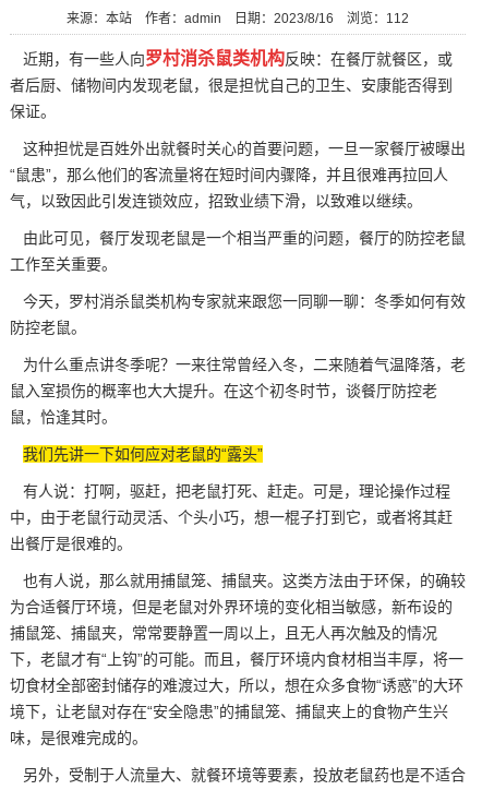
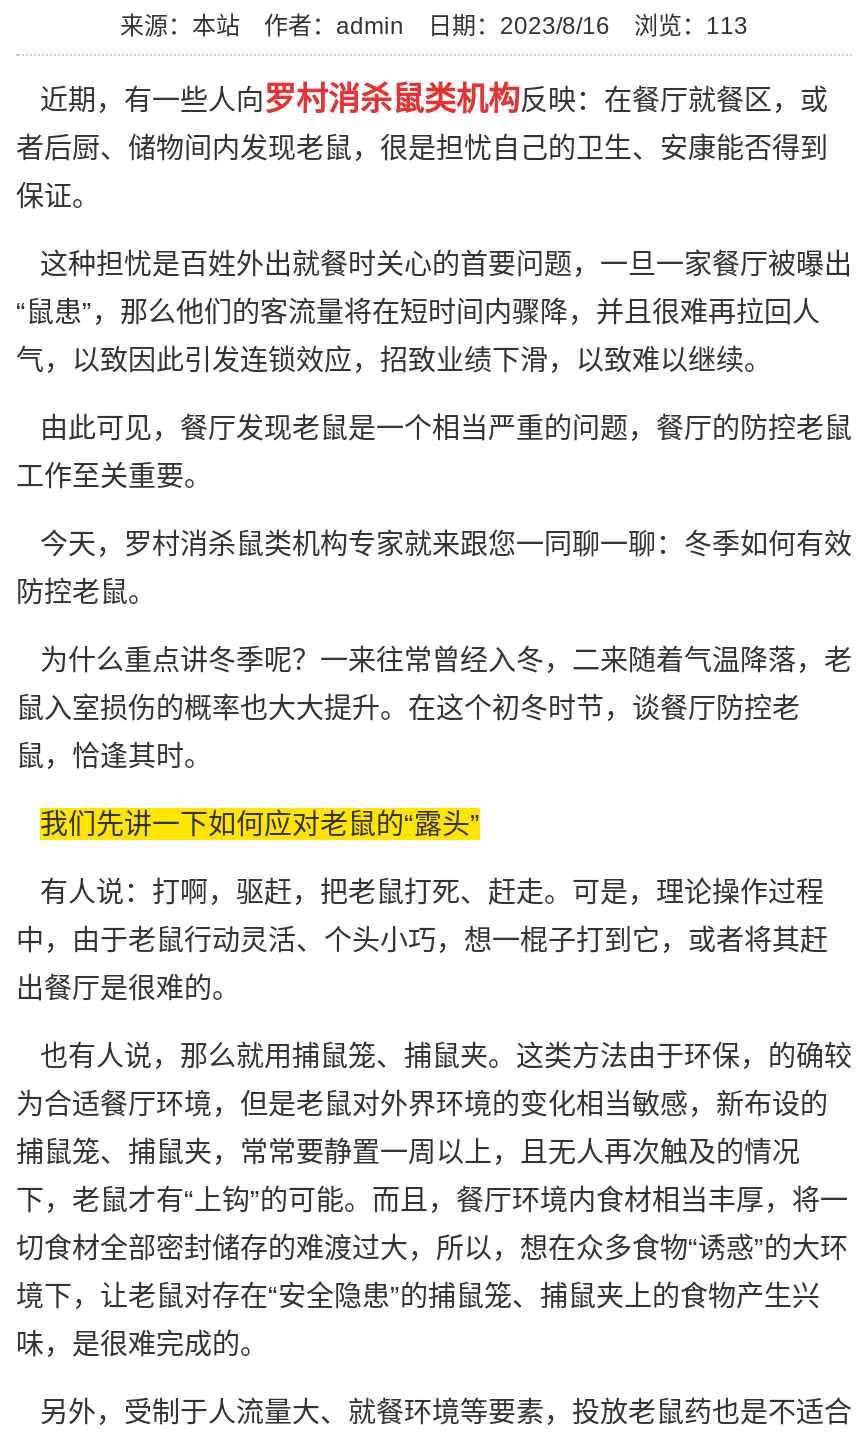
- 来源：本站 作者：admin 日期：2023/8/16 浏览：112
+ 来源：本站 作者：admin 日期：2023/8/16 浏览：113
